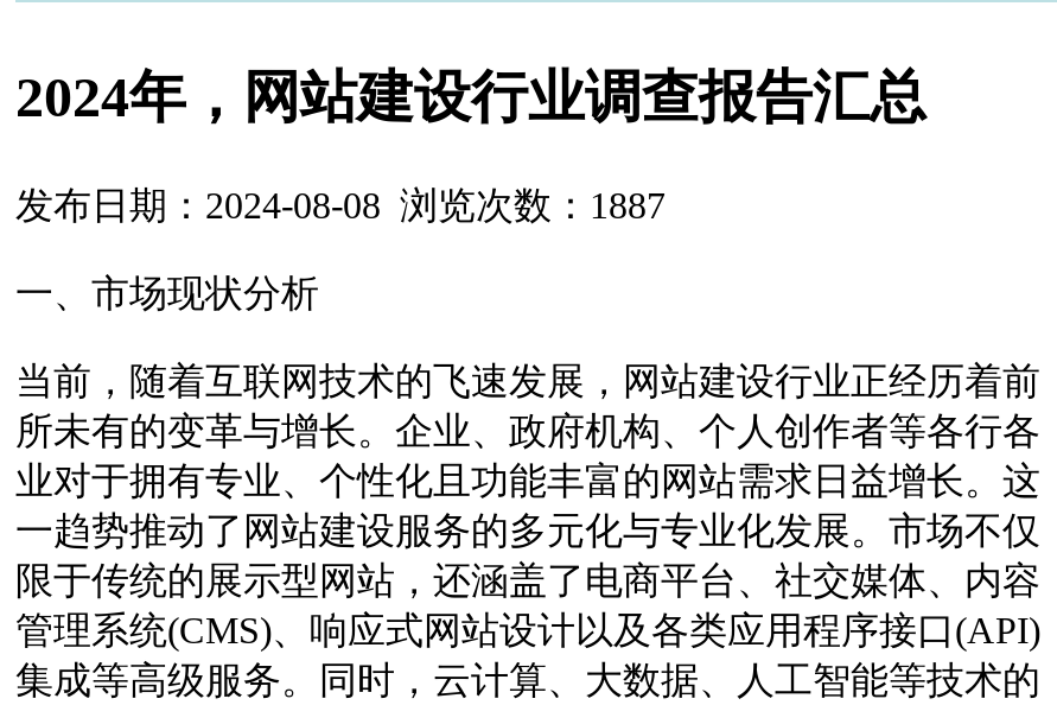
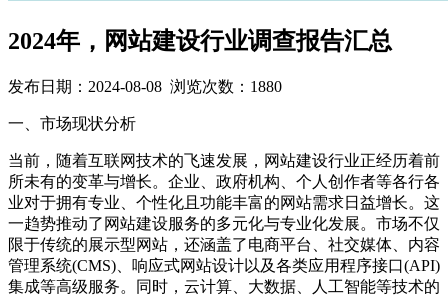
- 发布日期：2024-08-08浏览次数：1887
+ 发布日期：2024-08-08浏览次数：1880
